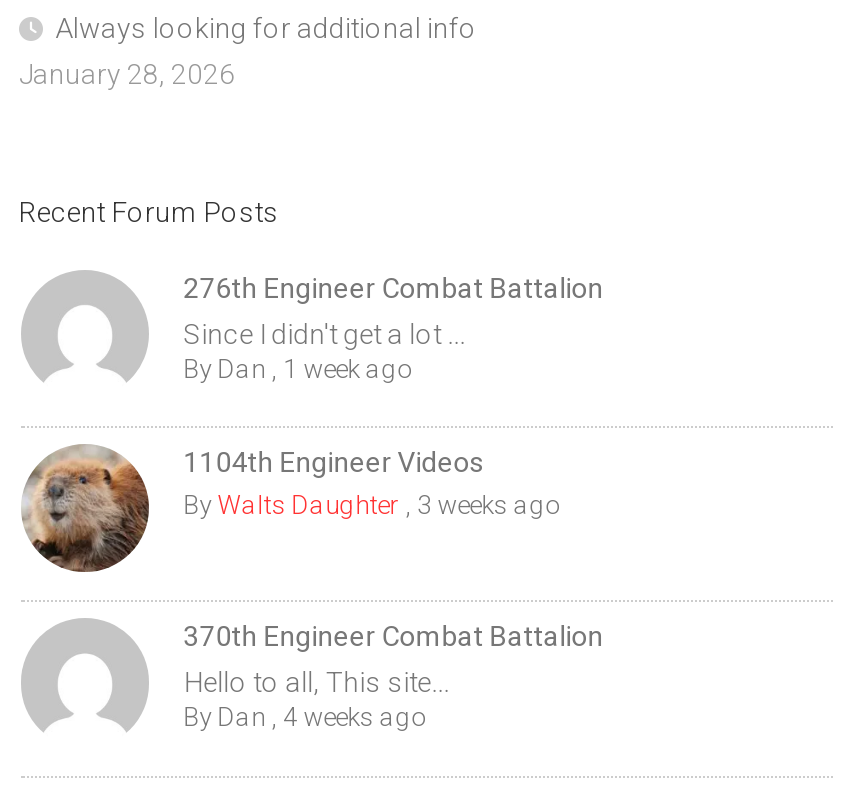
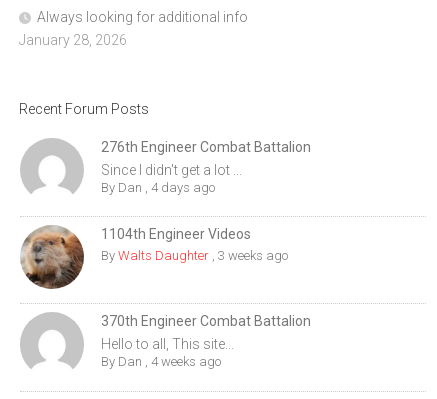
- By Dan, 1 week ago
+ By Dan, 4 days ago
